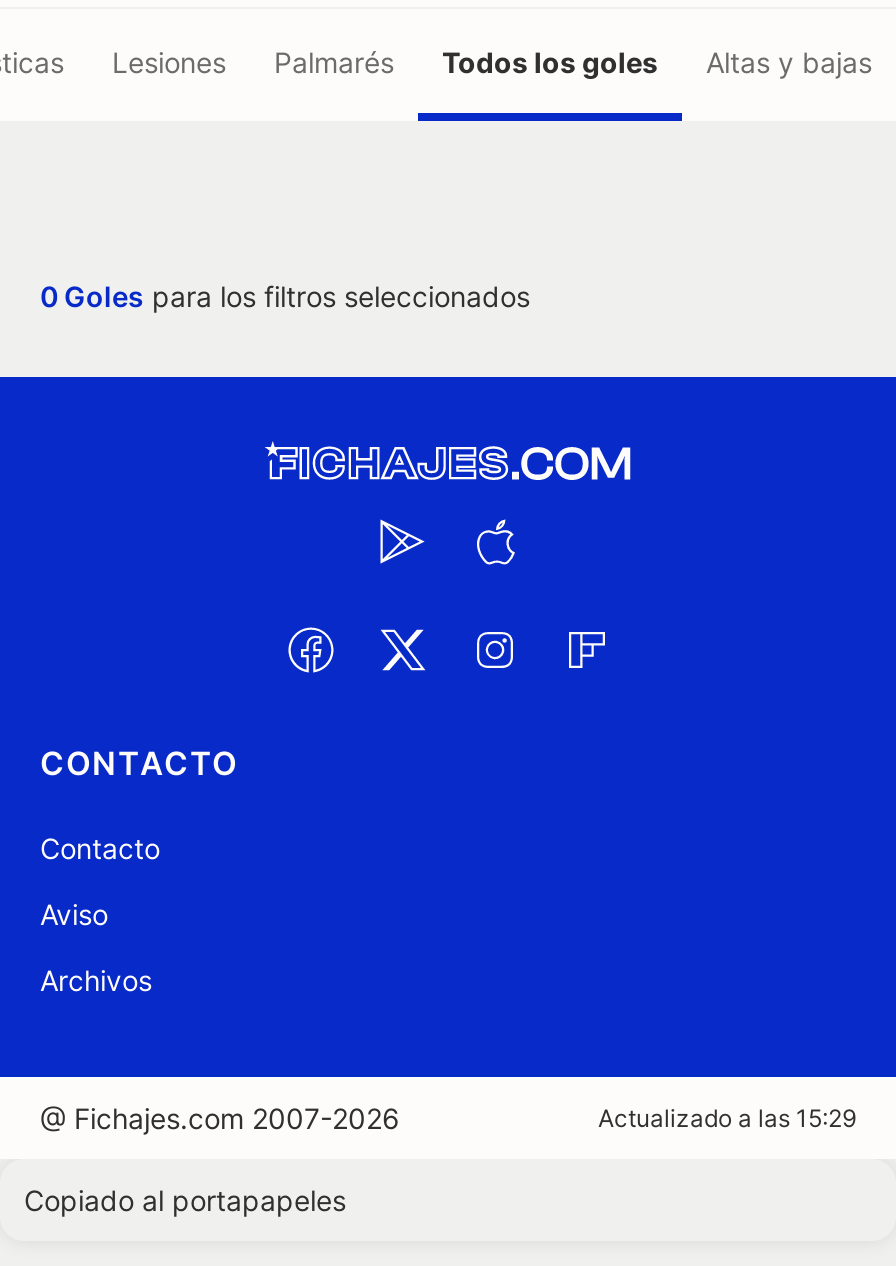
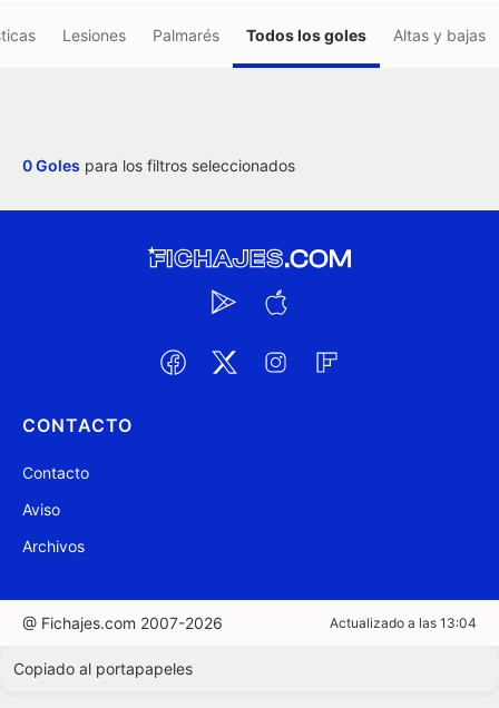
- Actualizado a las 15:29
+ Actualizado a las 13:04
